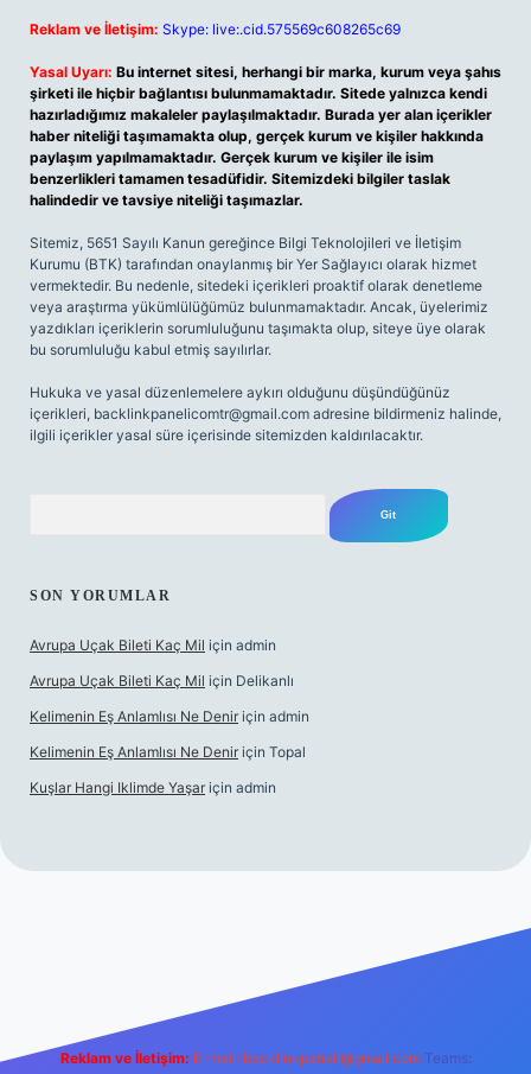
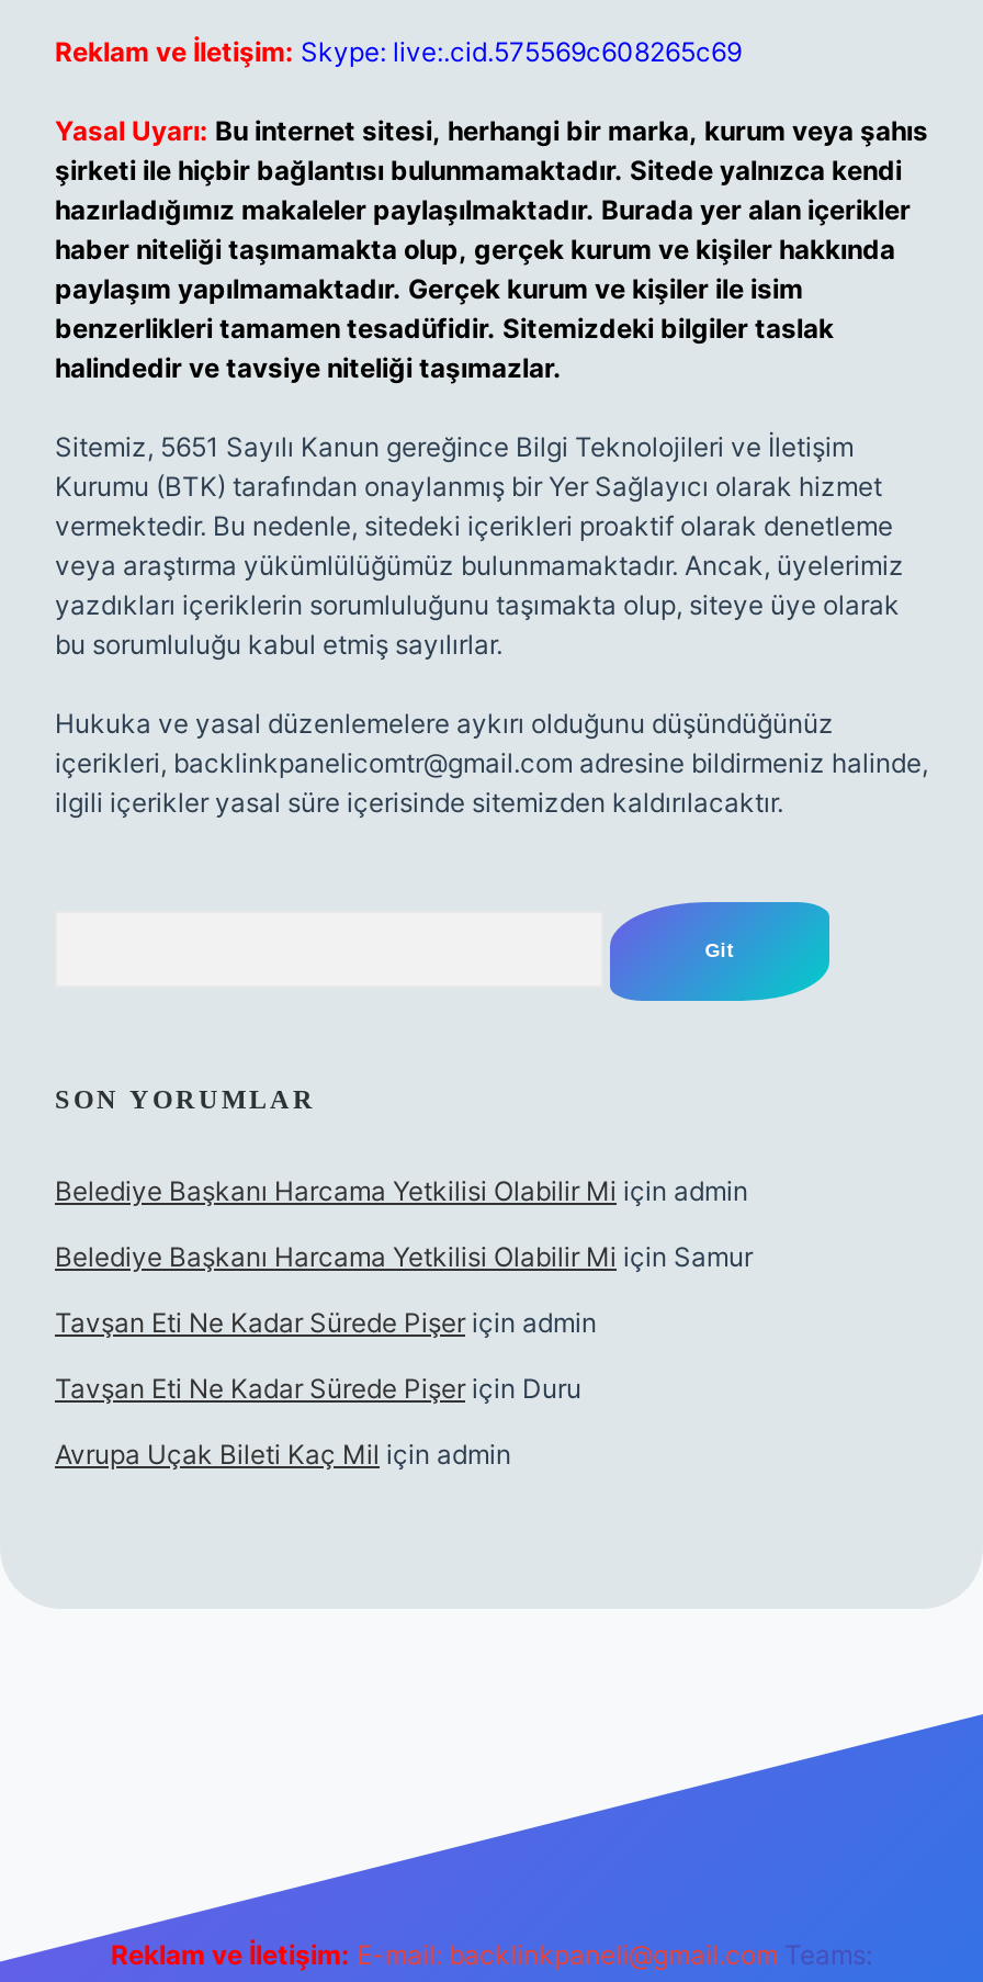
+ Belediye Başkanı Harcama Yetkilisi Olabilir Mi için admin
+ Belediye Başkanı Harcama Yetkilisi Olabilir Mi için Samur
+ Tavşan Eti Ne Kadar Sürede Pişer için admin
+ Tavşan Eti Ne Kadar Sürede Pişer için Duru

moved down: Avrupa Uçak Bileti Kaç Mil için admin

- Avrupa Uçak Bileti Kaç Mil için Delikanlı
- Kelimenin Eş Anlamlısı Ne Denir için admin
- Kelimenin Eş Anlamlısı Ne Denir için Topal
- Kuşlar Hangi Iklimde Yaşar için admin
